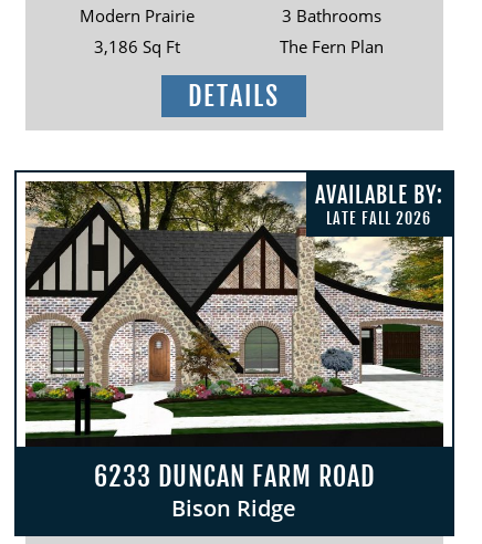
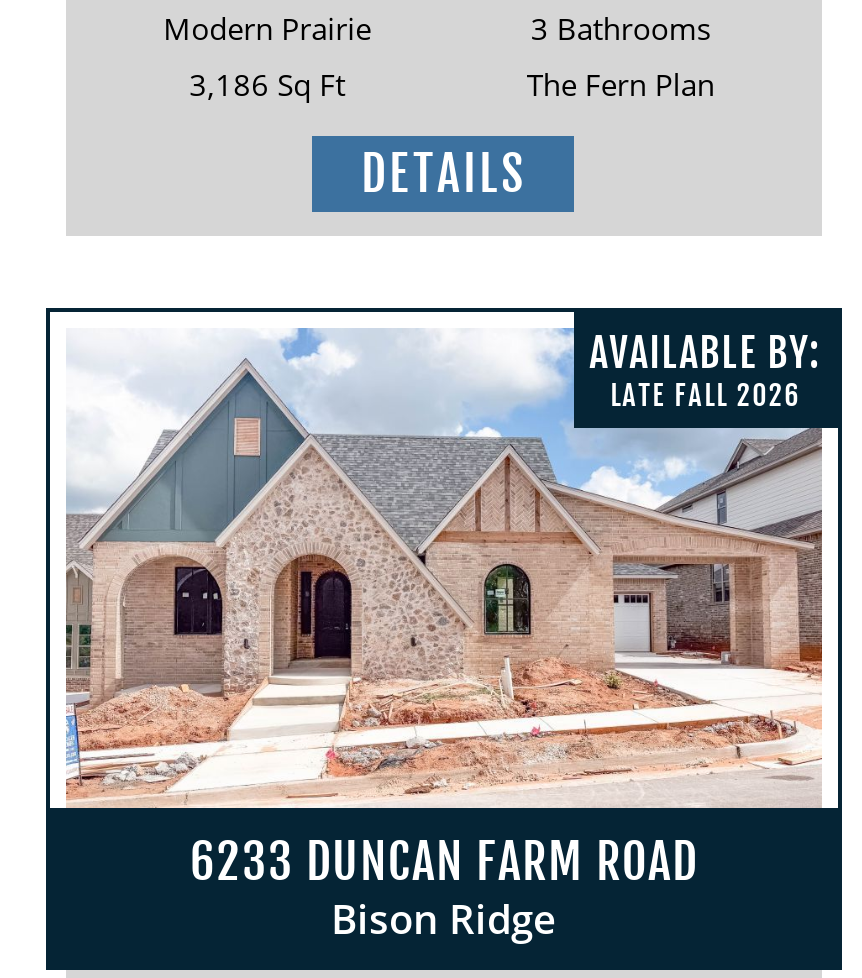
- [image]
+ [image]
